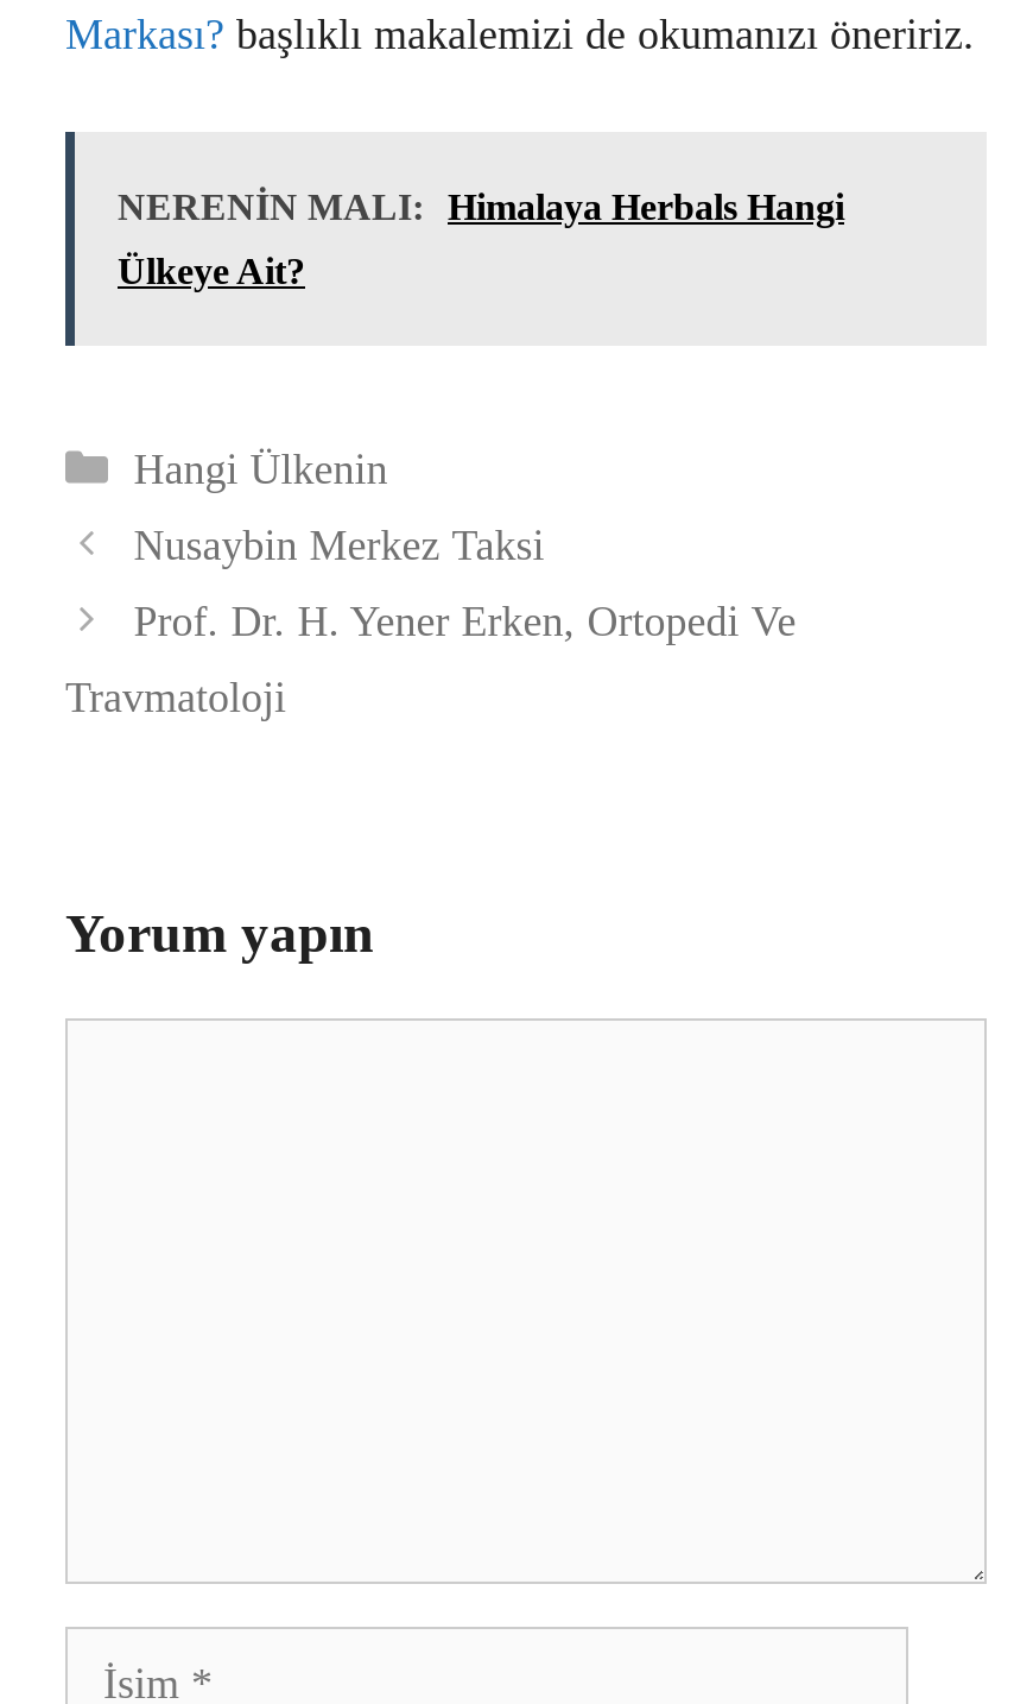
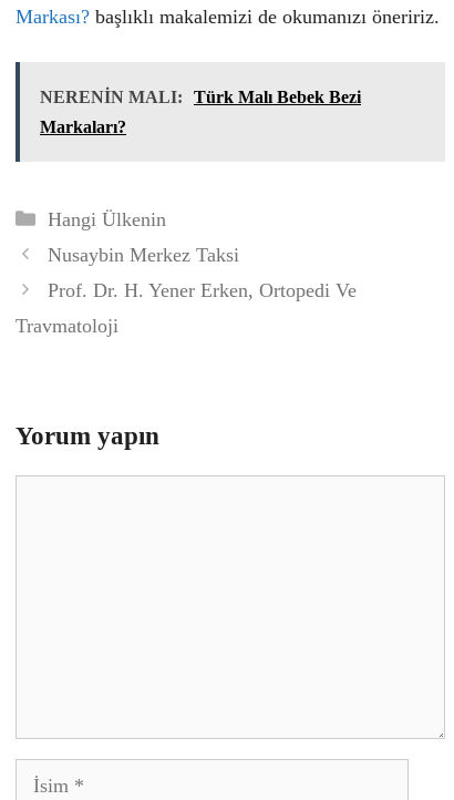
- NERENİN MALI: Himalaya Herbals Hangi
+ NERENİN MALI: Türk Malı Bebek Bezi

- Ülkeye Ait?
+ Markaları?
